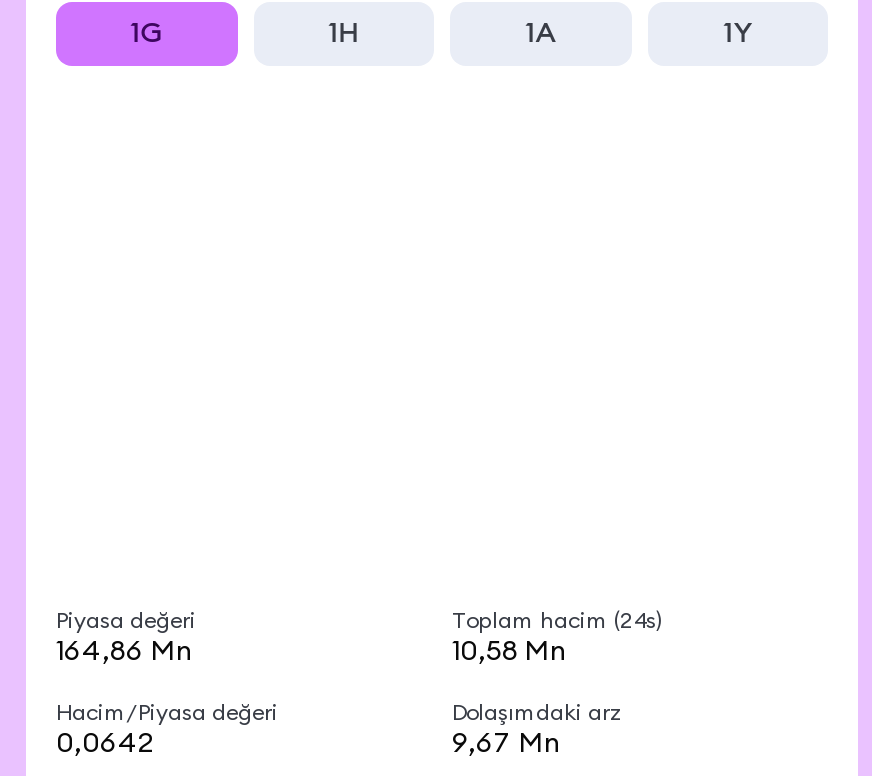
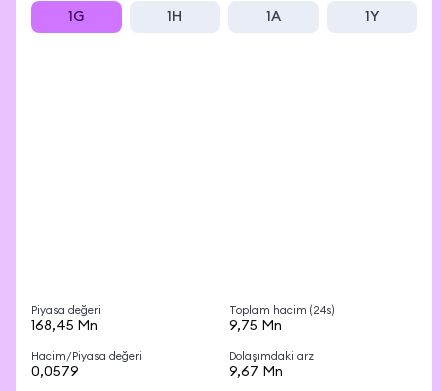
- 164,86 Mn
+ 168,45 Mn

- 10,58 Mn
+ 9,75 Mn

- 0,0642
+ 0,0579
